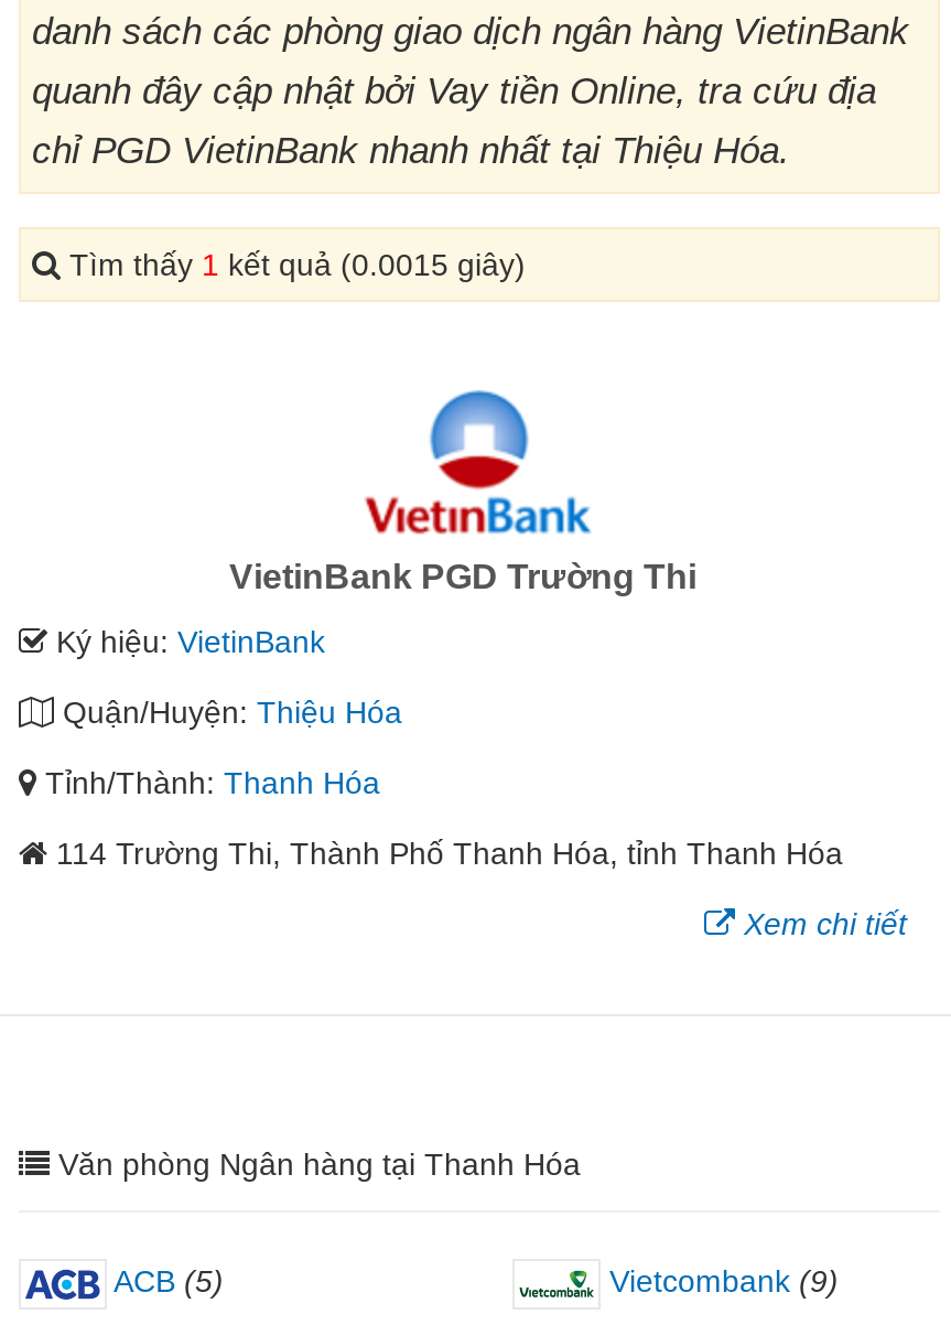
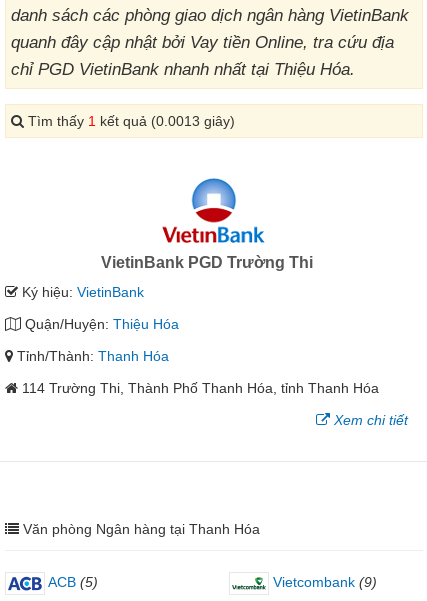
- Tìm thấy 1 kết quả (0.0015 giây)
+ Tìm thấy 1 kết quả (0.0013 giây)
